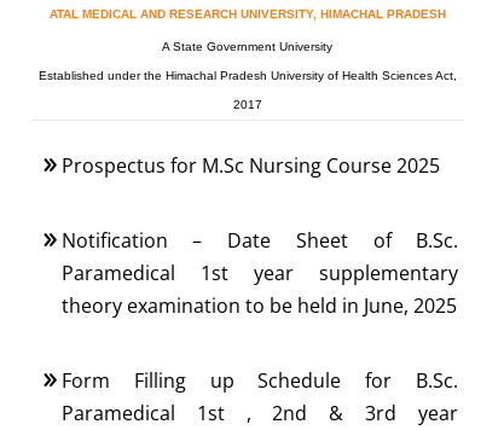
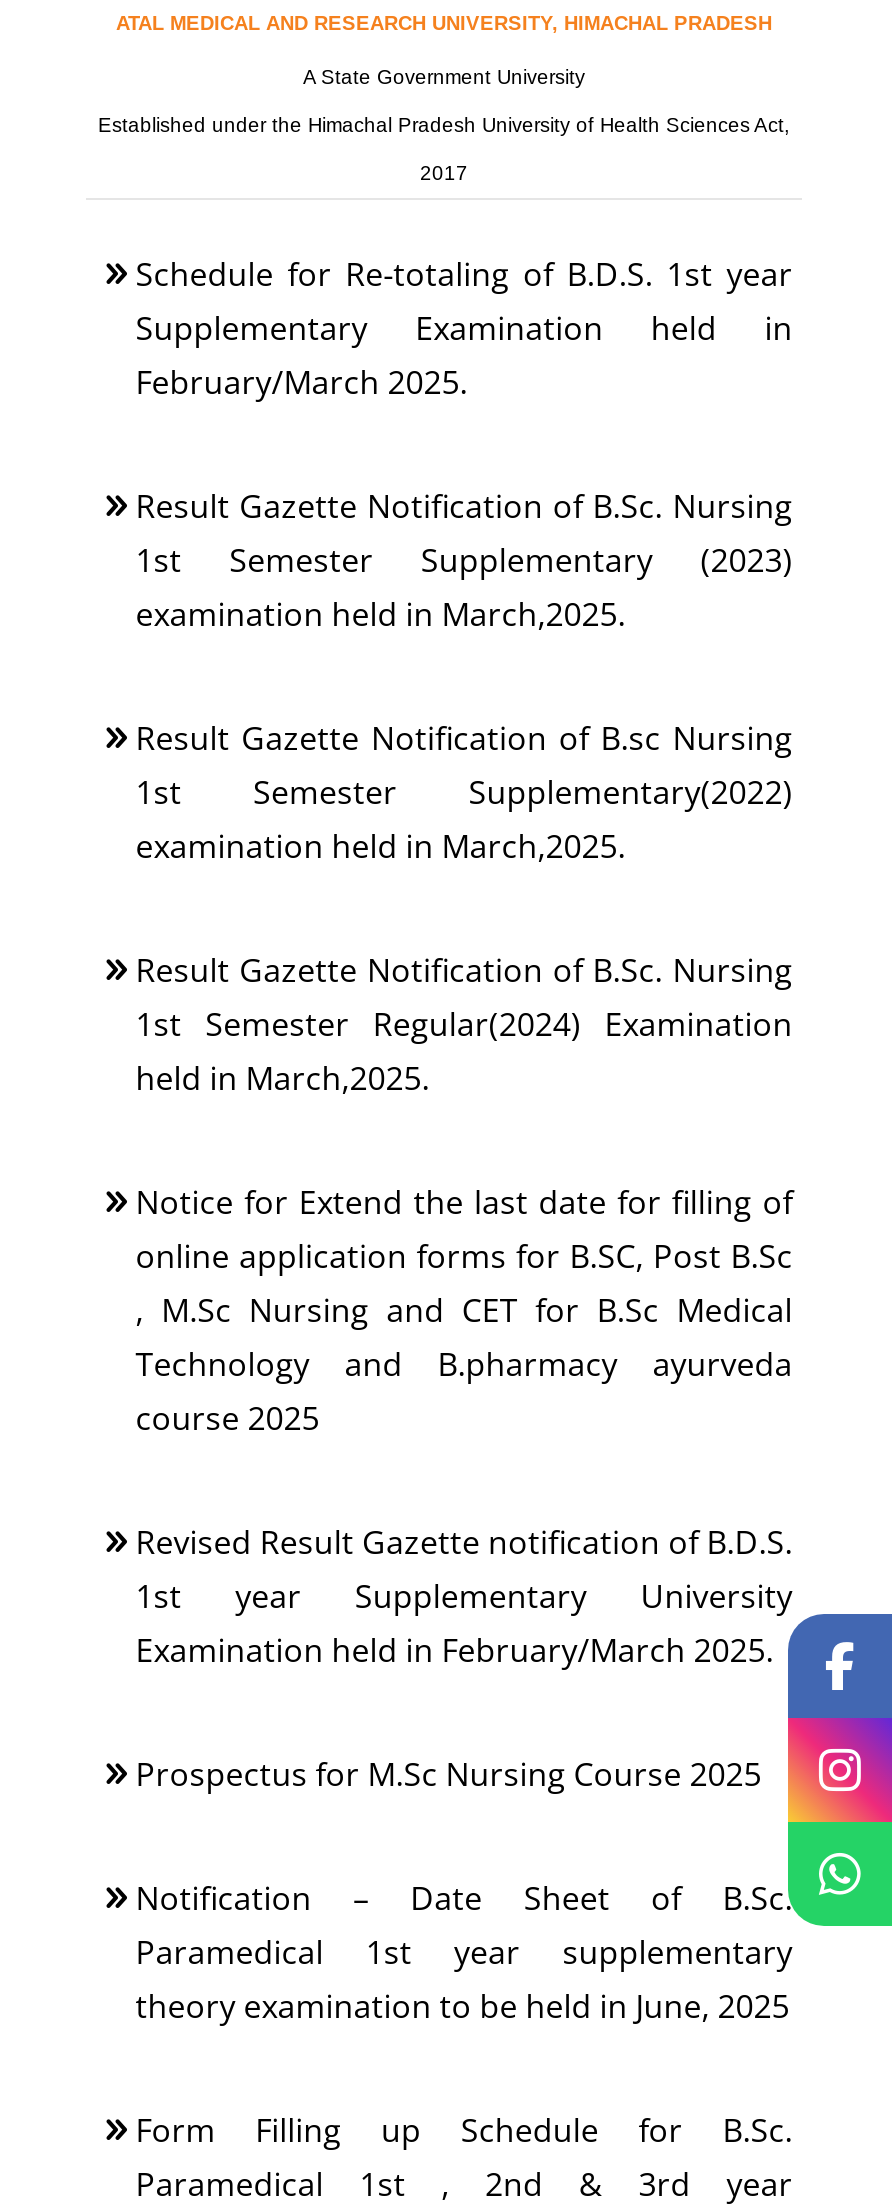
+ [image]
+ Schedule for Re-totaling of B.D.S. 1st year
+ Supplementary Examination held in
+ February/March 2025.
+ Result Gazette Notification of B.Sc. Nursing
+ 1st Semester Supplementary (2023)
+ examination held in March,2025.
+ Result Gazette Notification of B.sc Nursing
+ 1st Semester Supplementary(2022)
+ examination held in March,2025.
+ Result Gazette Notification of B.Sc. Nursing
+ 1st Semester Regular(2024) Examination
+ held in March,2025.
+ Notice for Extend the last date for filling of
+ online application forms for B.SC, Post B.Sc
+ , M.Sc Nursing and CET for B.Sc Medical
+ Technology and B.pharmacy ayurveda
+ course 2025
+ Revised Result Gazette notification of B.D.S.
+ 1st year Supplementary University
+ Examination held in February/March 2025.
